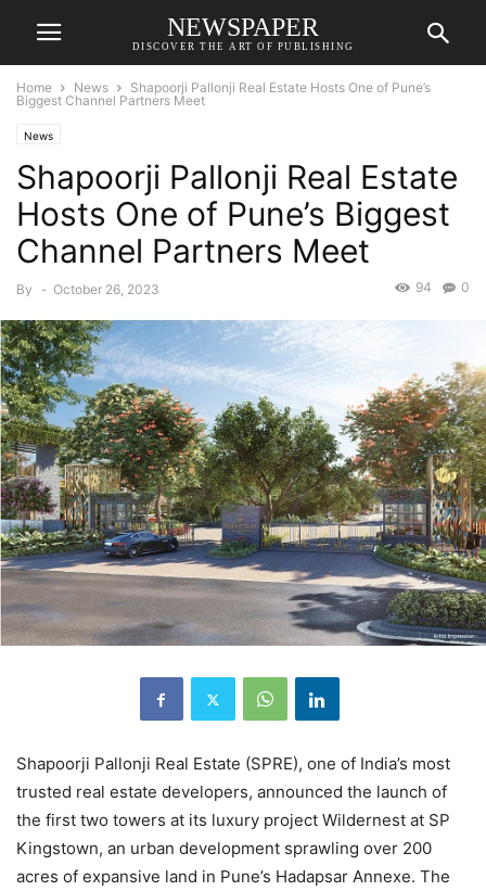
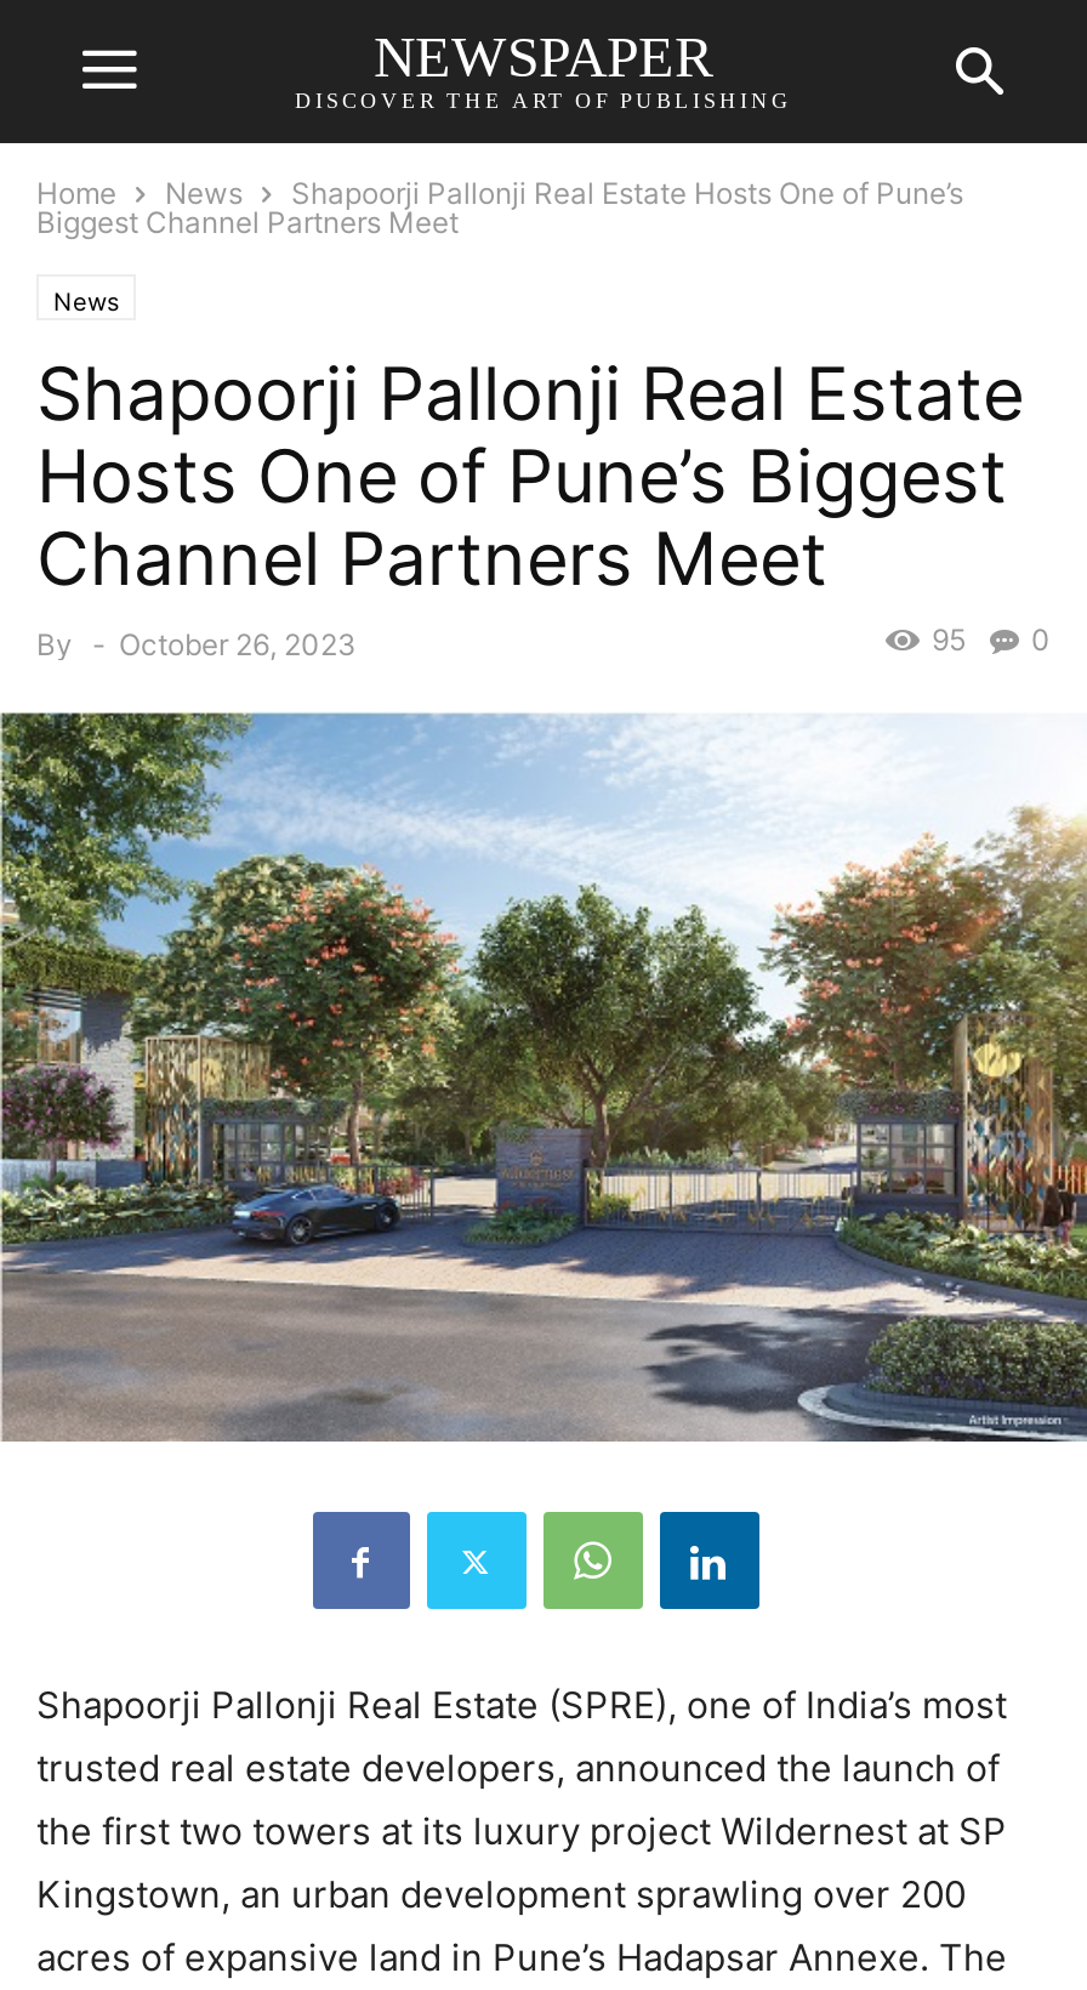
- 94 0
+ 95 0
